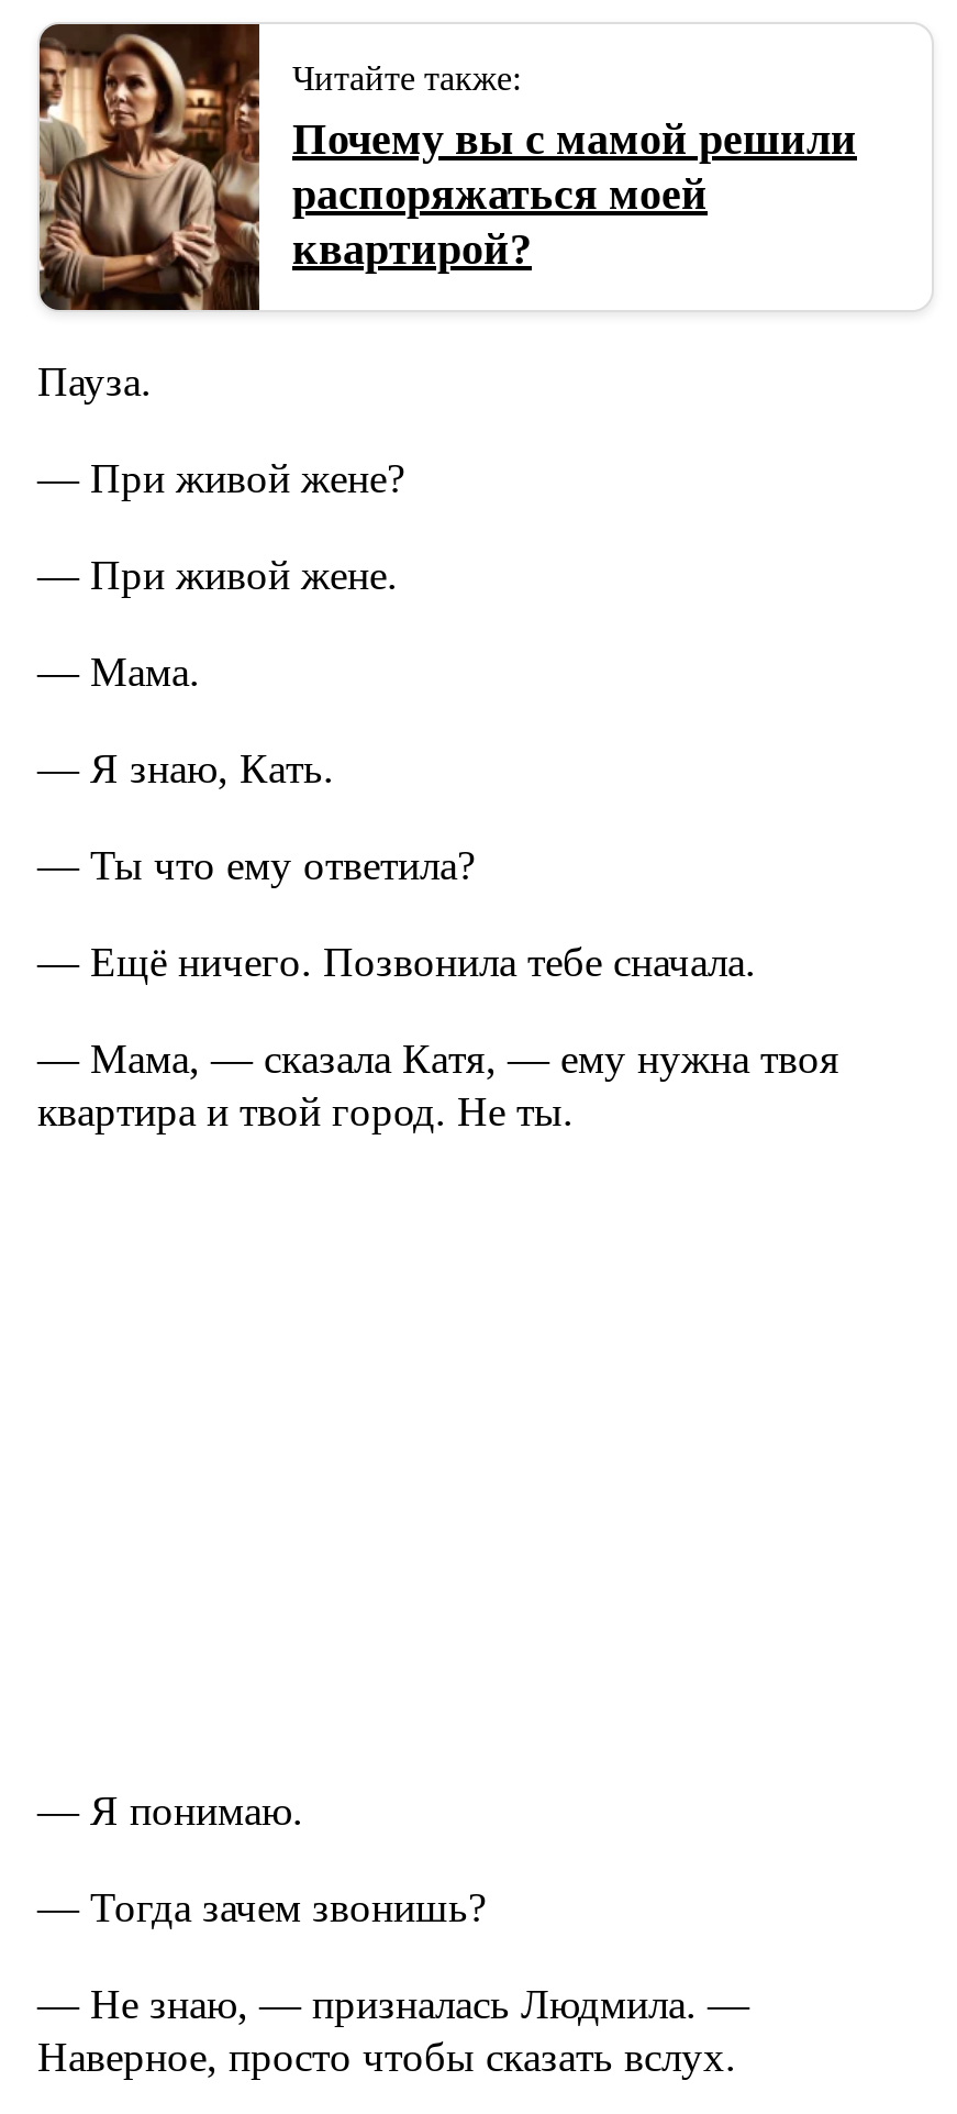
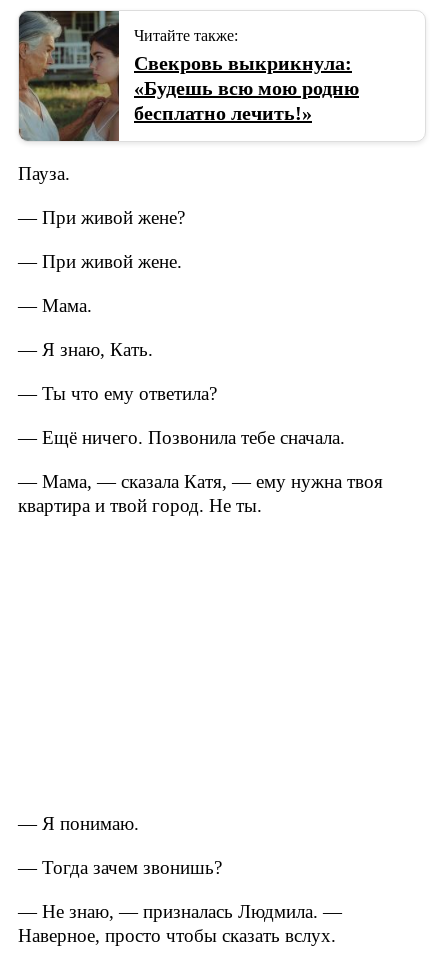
- [image]
- Почему вы с мамой решили
- распоряжаться моей
- квартирой?
+ [image]
+ Свекровь выкрикнула:
+ «Будешь всю мою родню
+ бесплатно лечить!»
